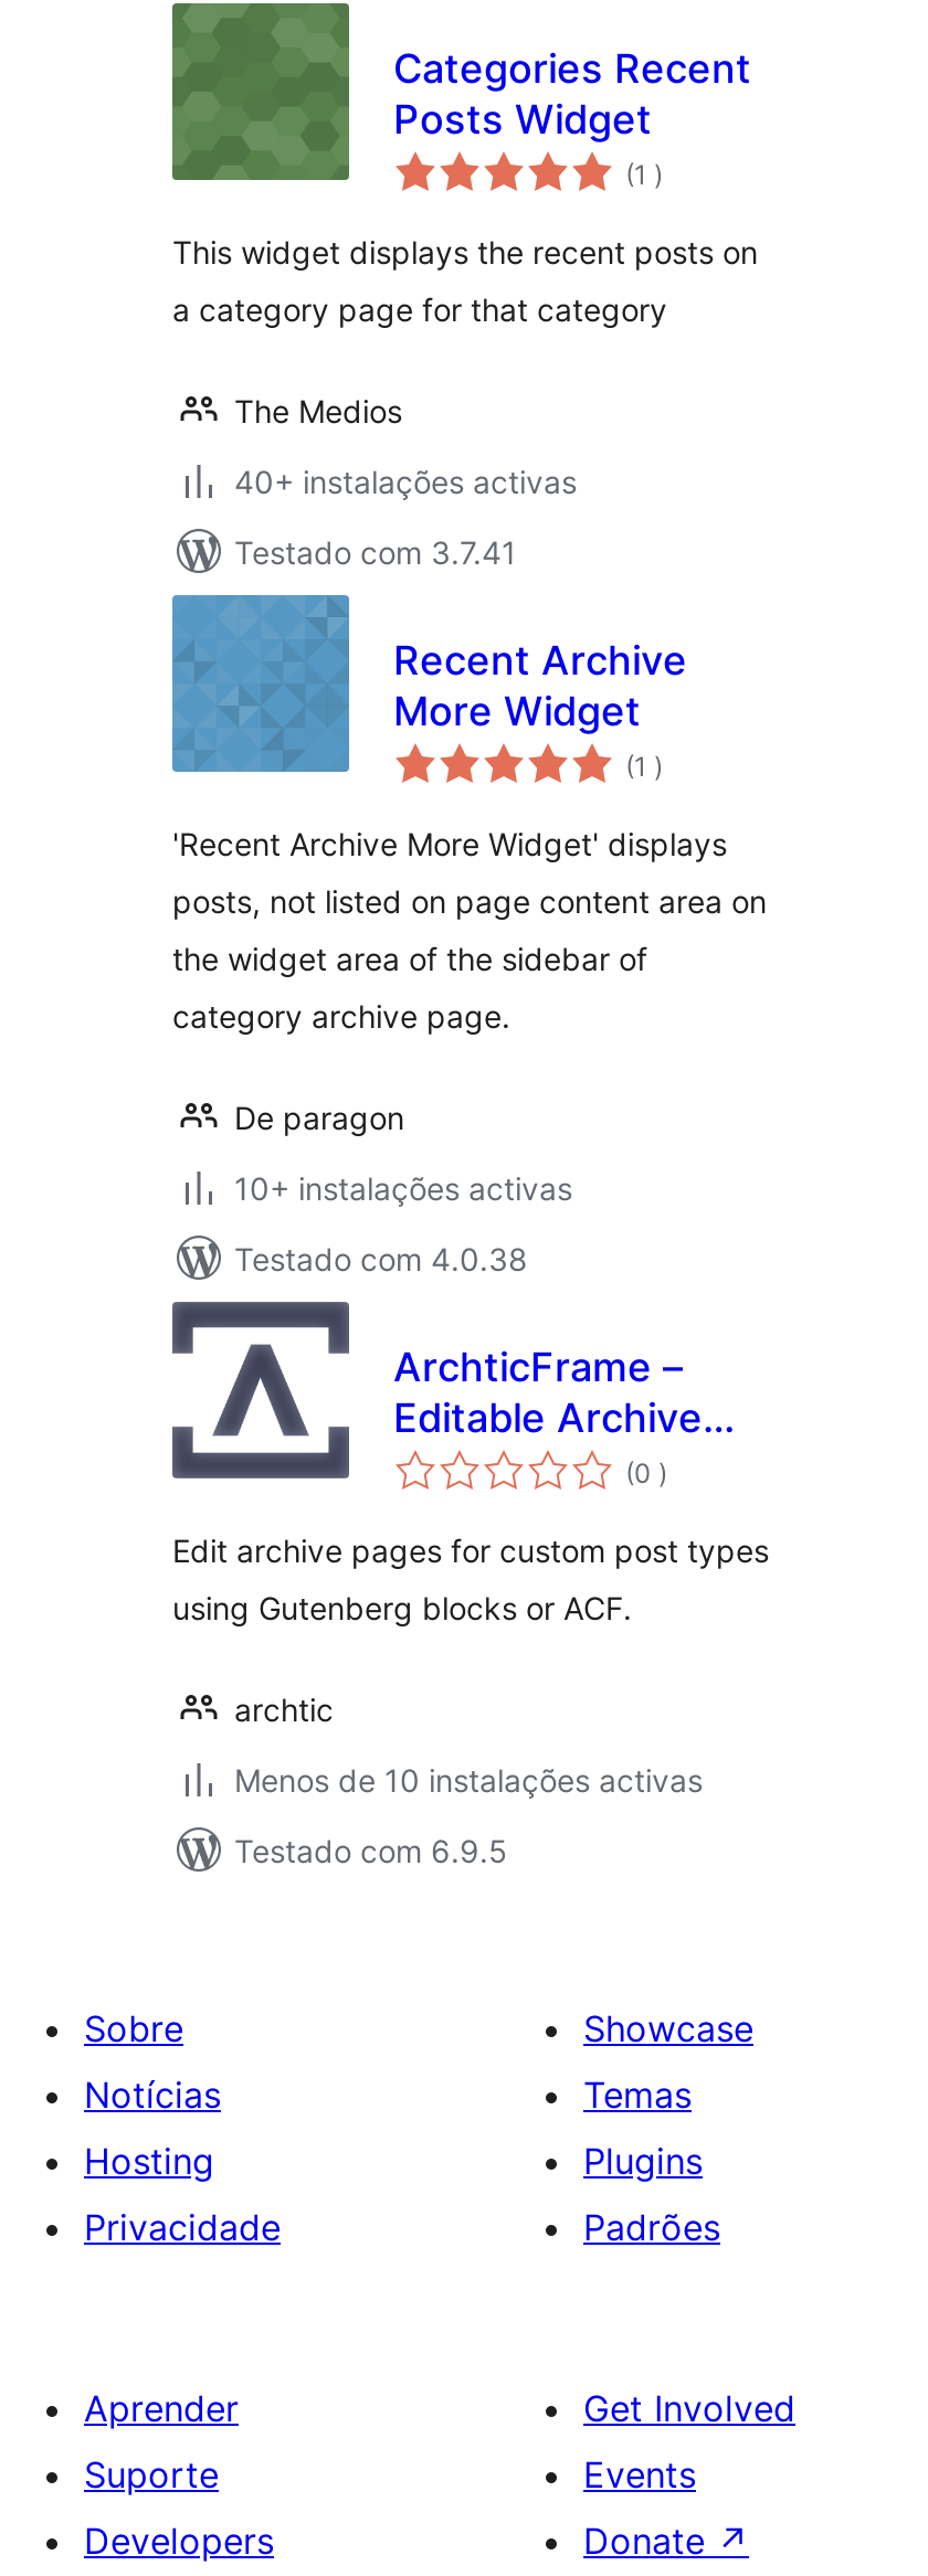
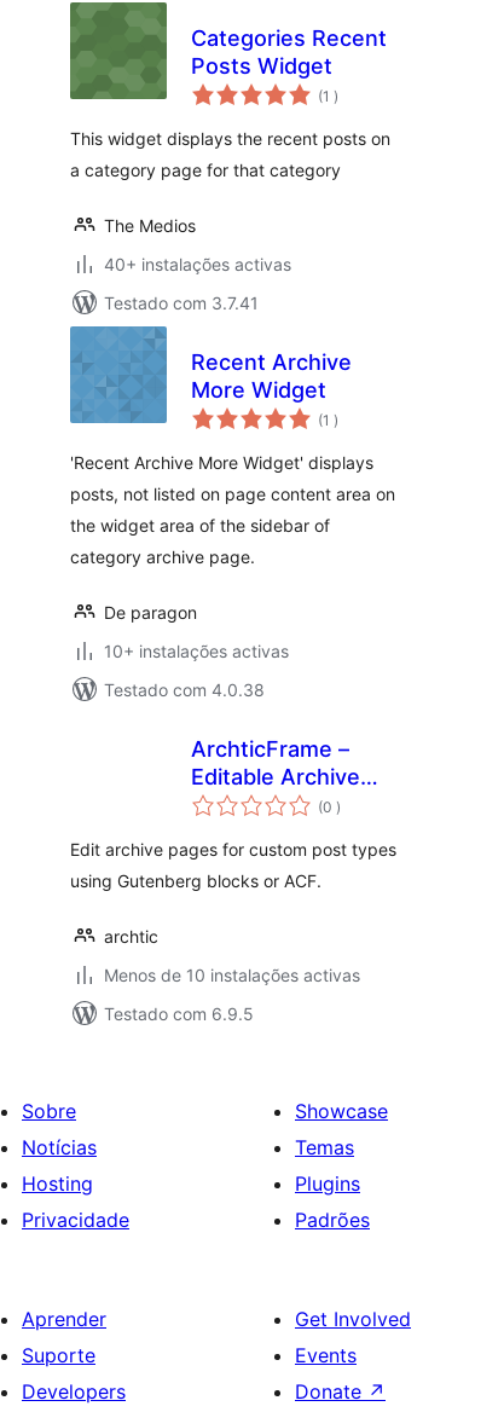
- [image]
